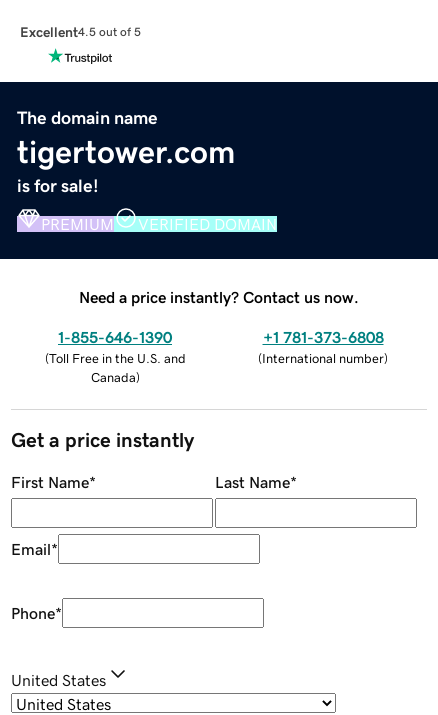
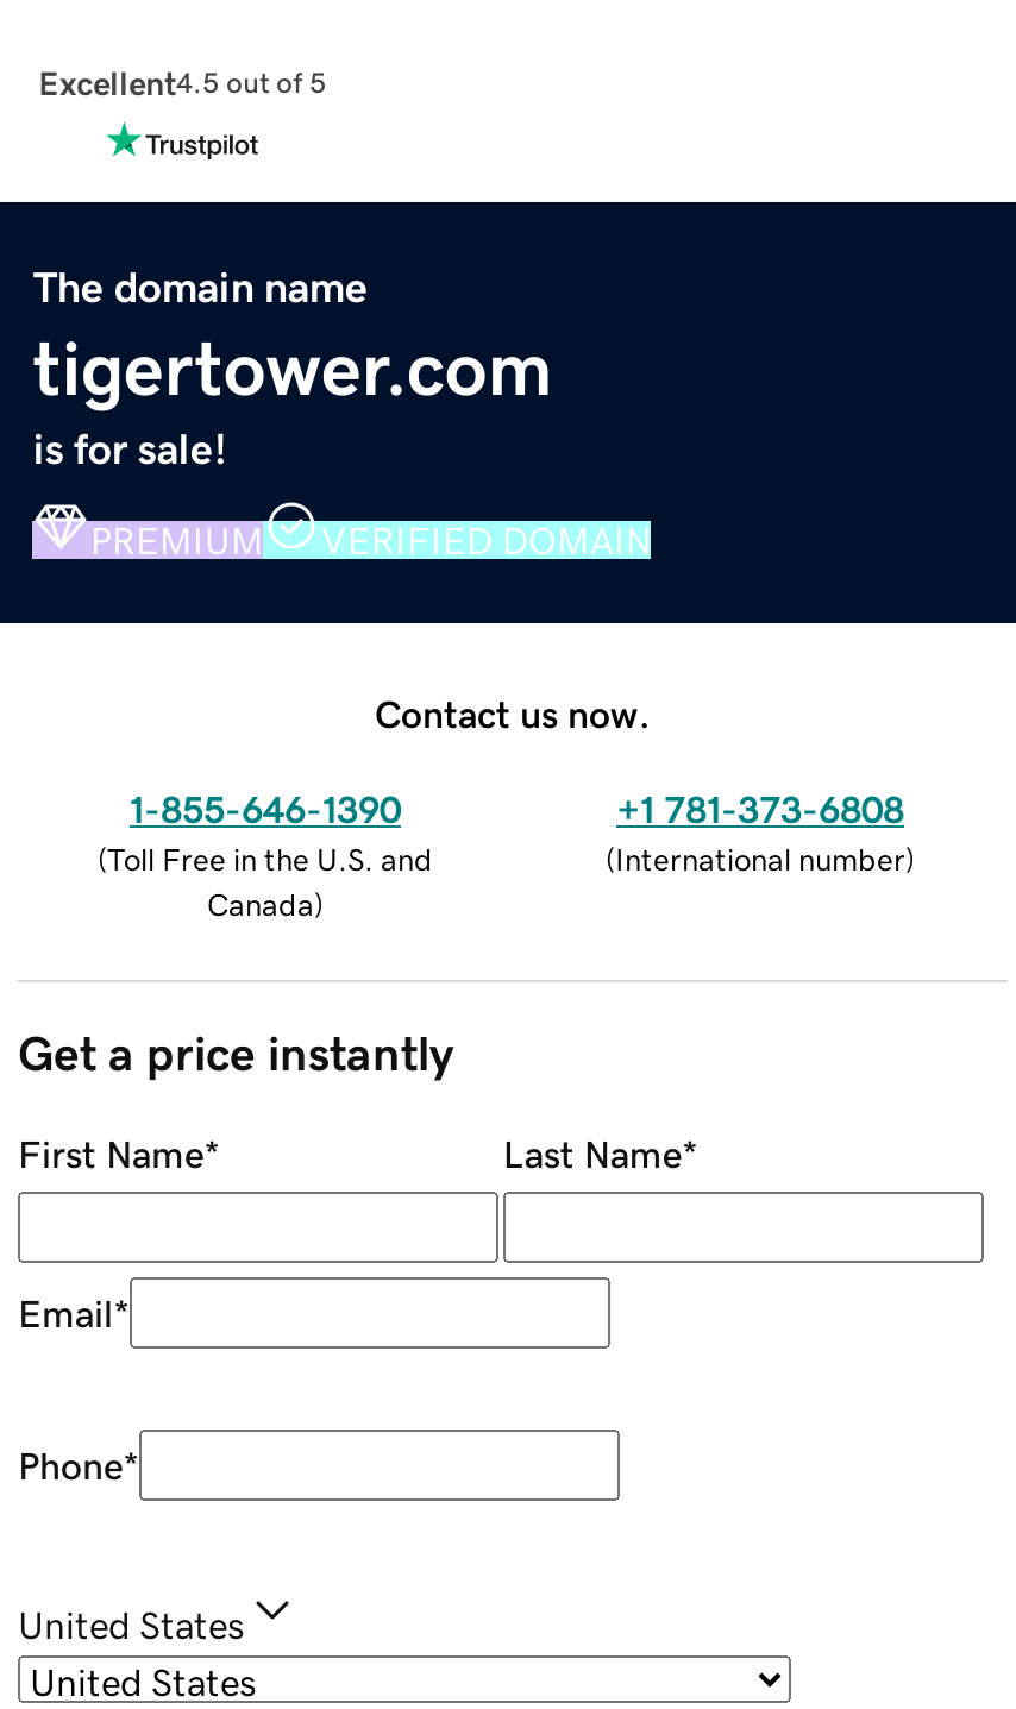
- Need a price instantly? Contact us now.
+ Contact us now.
